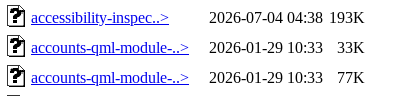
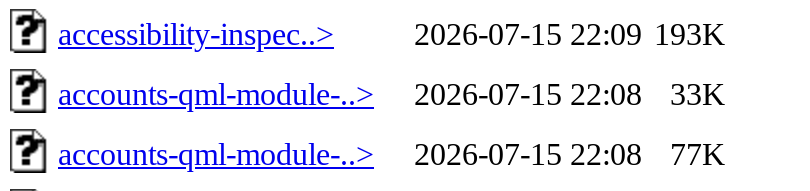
- 2026-07-04 04:38 193K
+ 2026-07-15 22:09 193K

- accounts-qml-module-..> 2026-01-29 10:33 33K
+ accounts-qml-module-..> 2026-07-15 22:08 33K

- accounts-qml-module-..> 2026-01-29 10:33 77K
+ accounts-qml-module-..> 2026-07-15 22:08 77K
